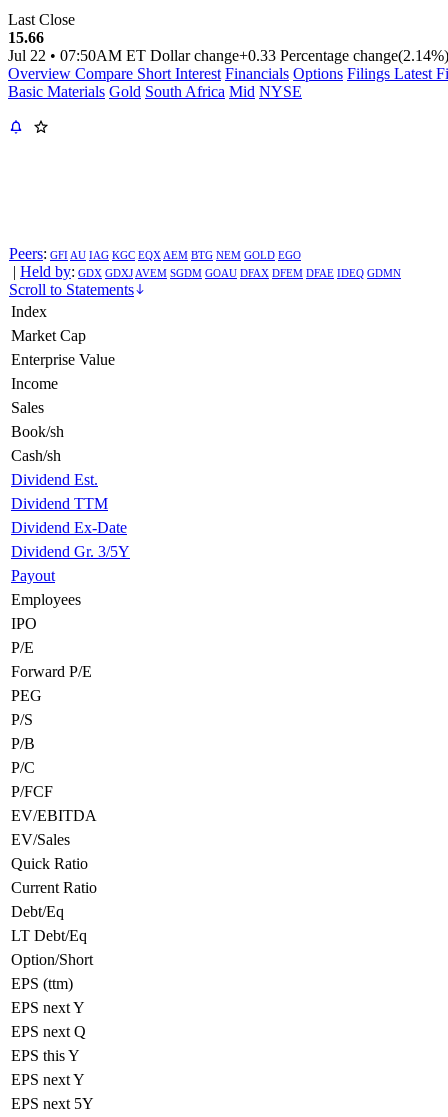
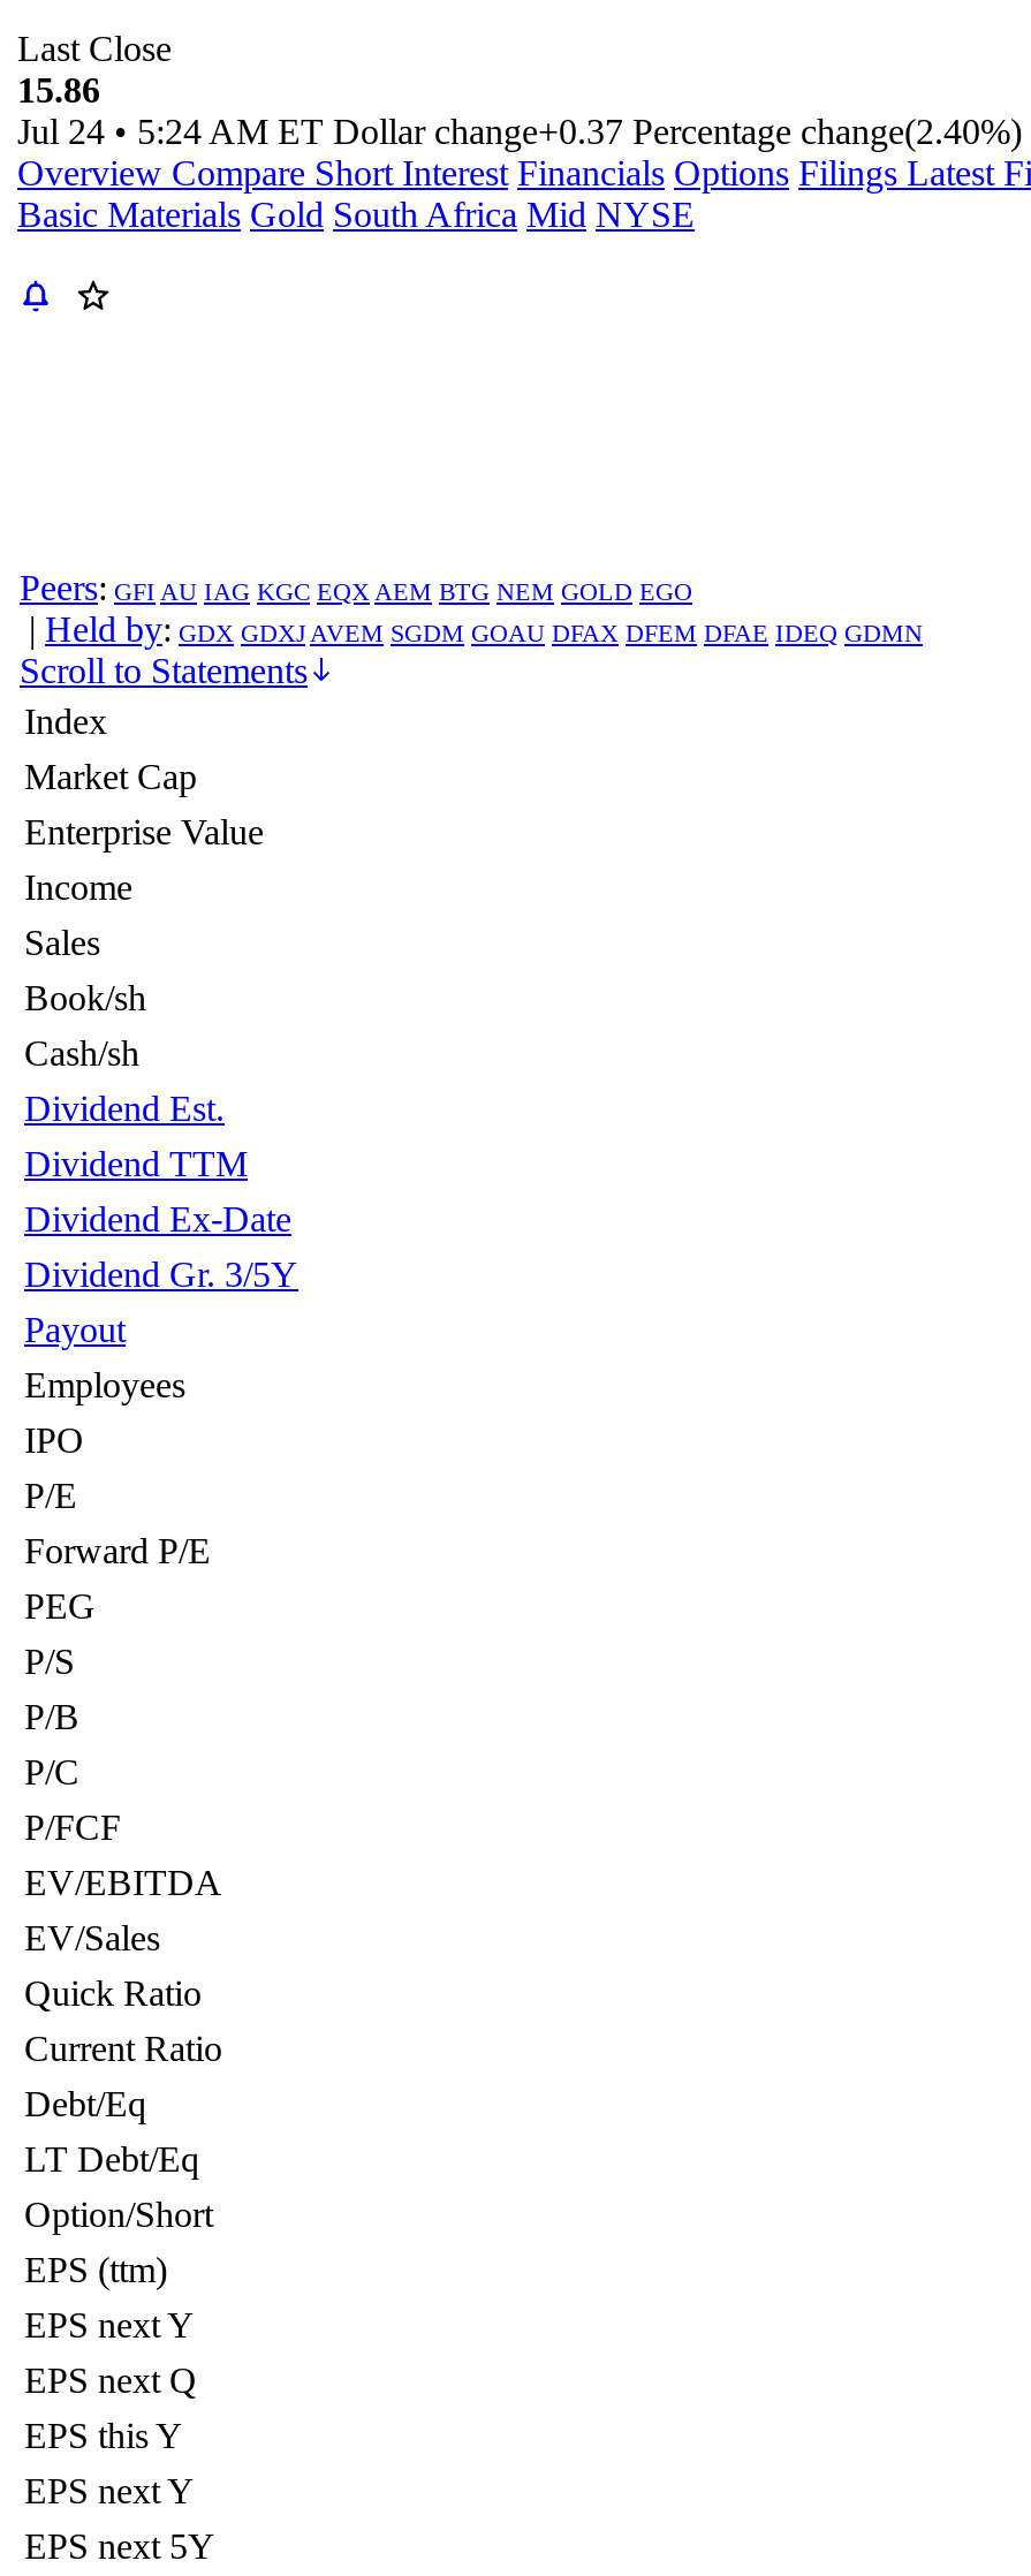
- 15.66
- Jul 22 • 07:50AM ET Dollar change+0.33 Percentage change(2.14%)
+ 15.86
+ Jul 24 • 5:24 AM ET Dollar change+0.37 Percentage change(2.40%)
